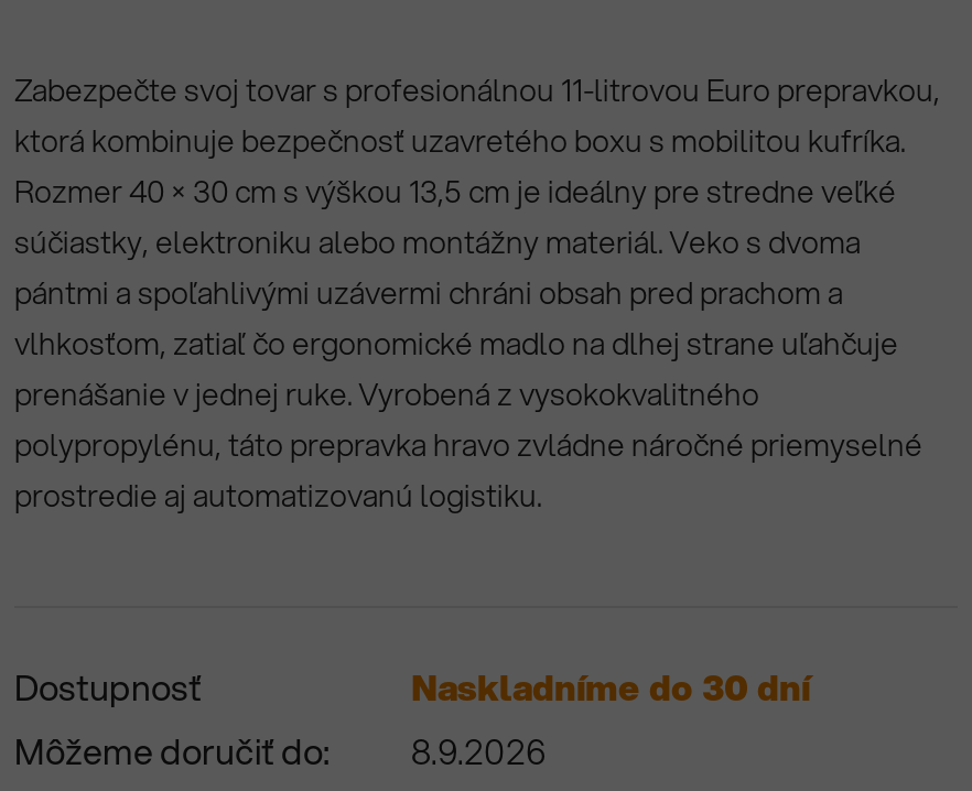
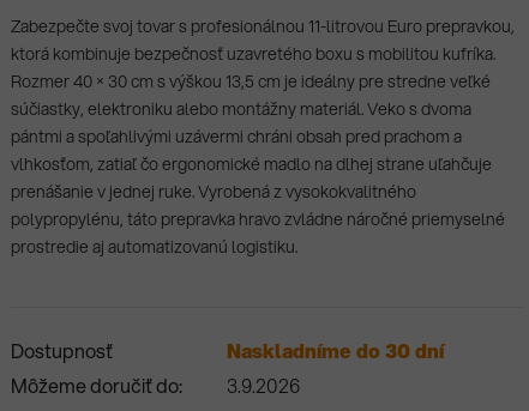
- Môžeme doručiť do: 8.9.2026
+ Môžeme doručiť do: 3.9.2026
